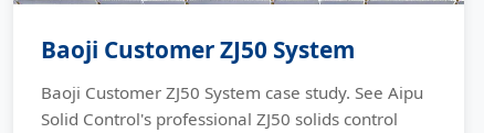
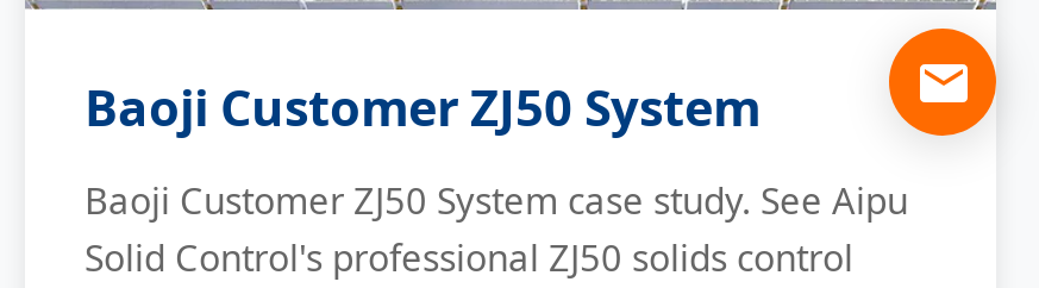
+ [image]
